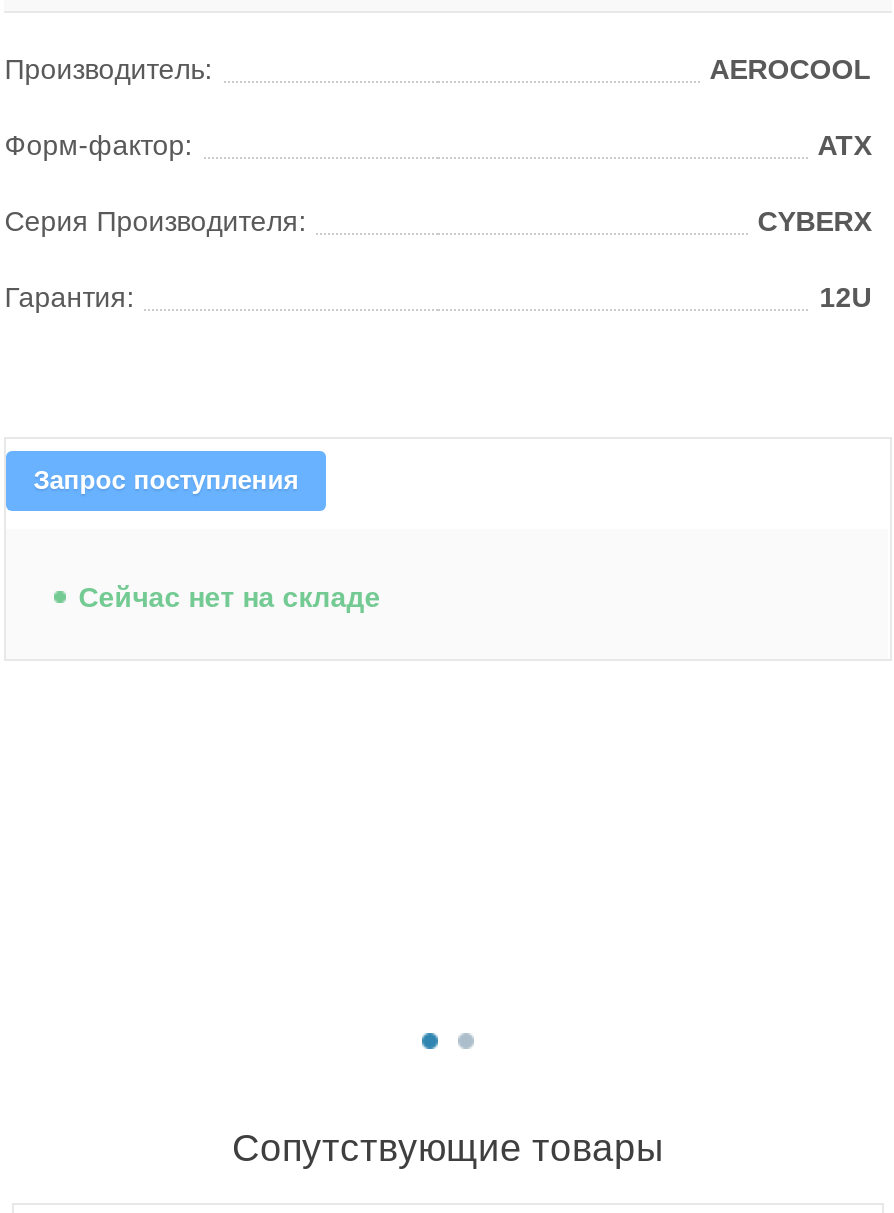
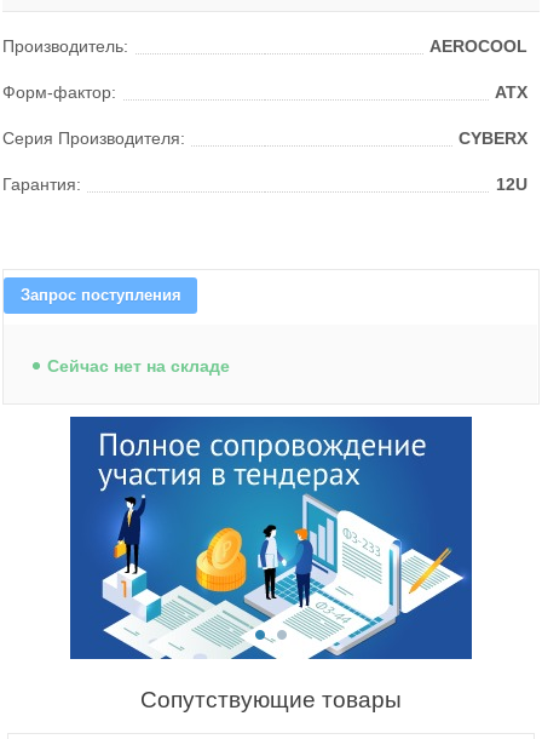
+ [image]
